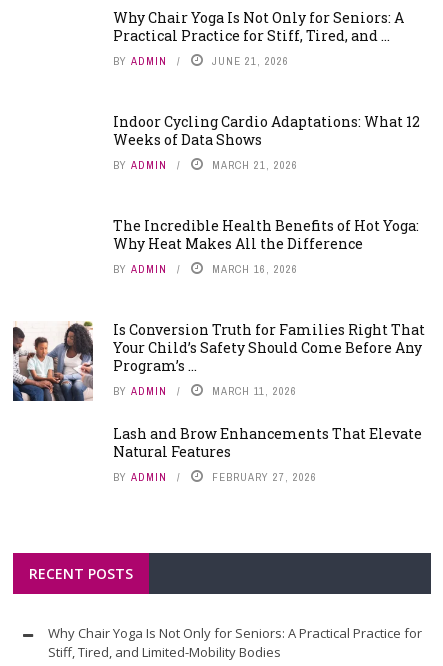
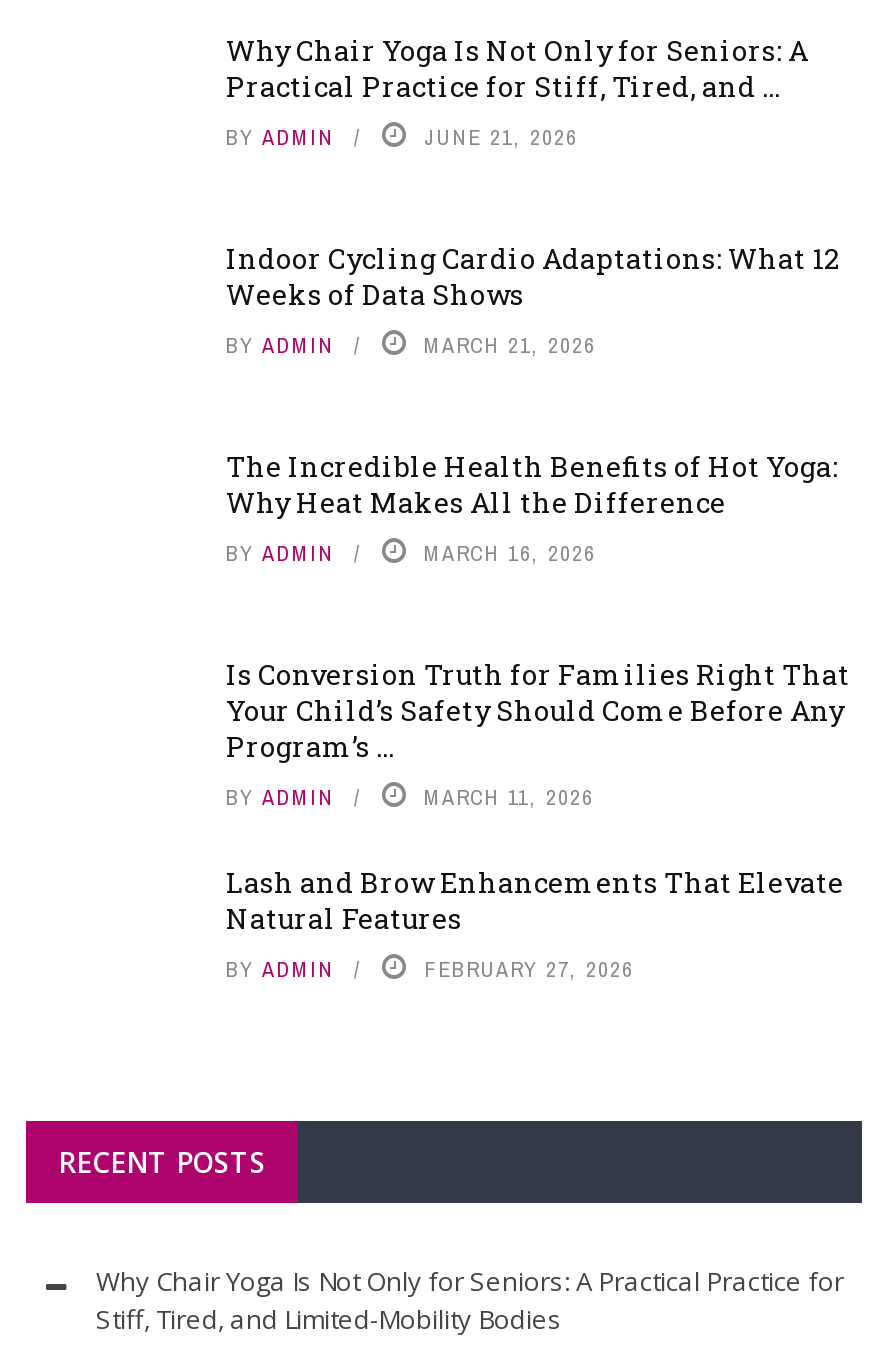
- [image]
